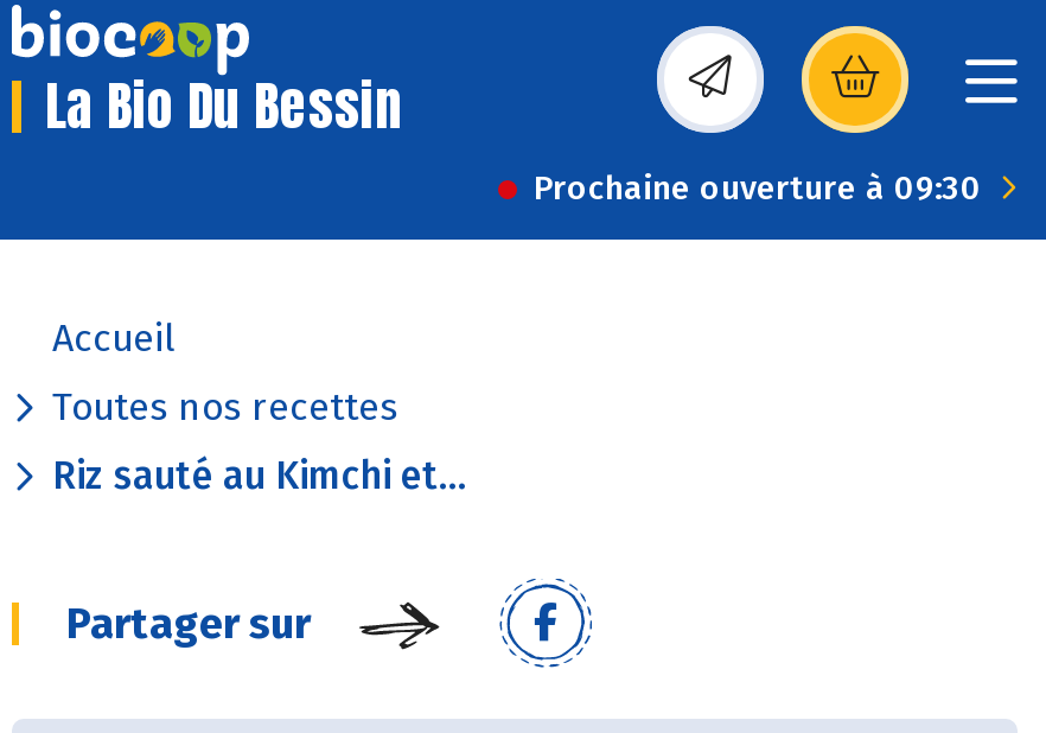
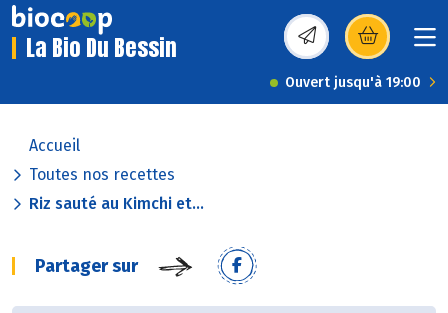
- Prochaine ouverture à 09:30
+ Ouvert jusqu'à 19:00
